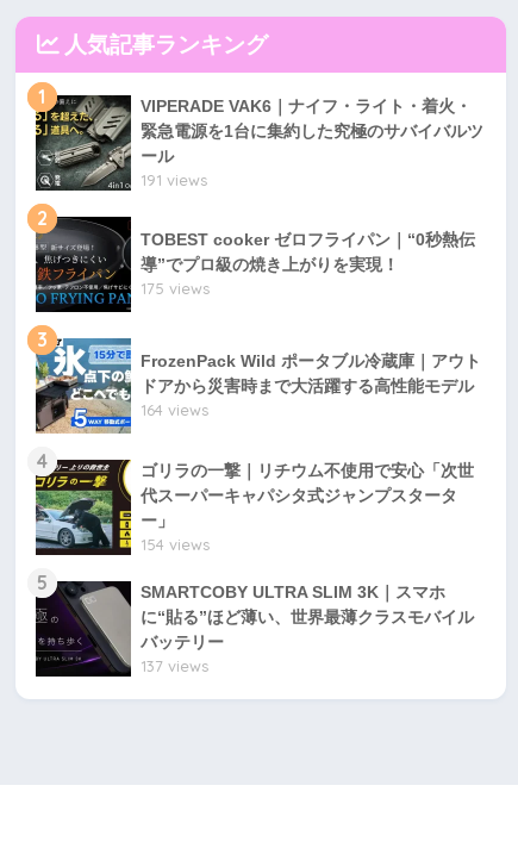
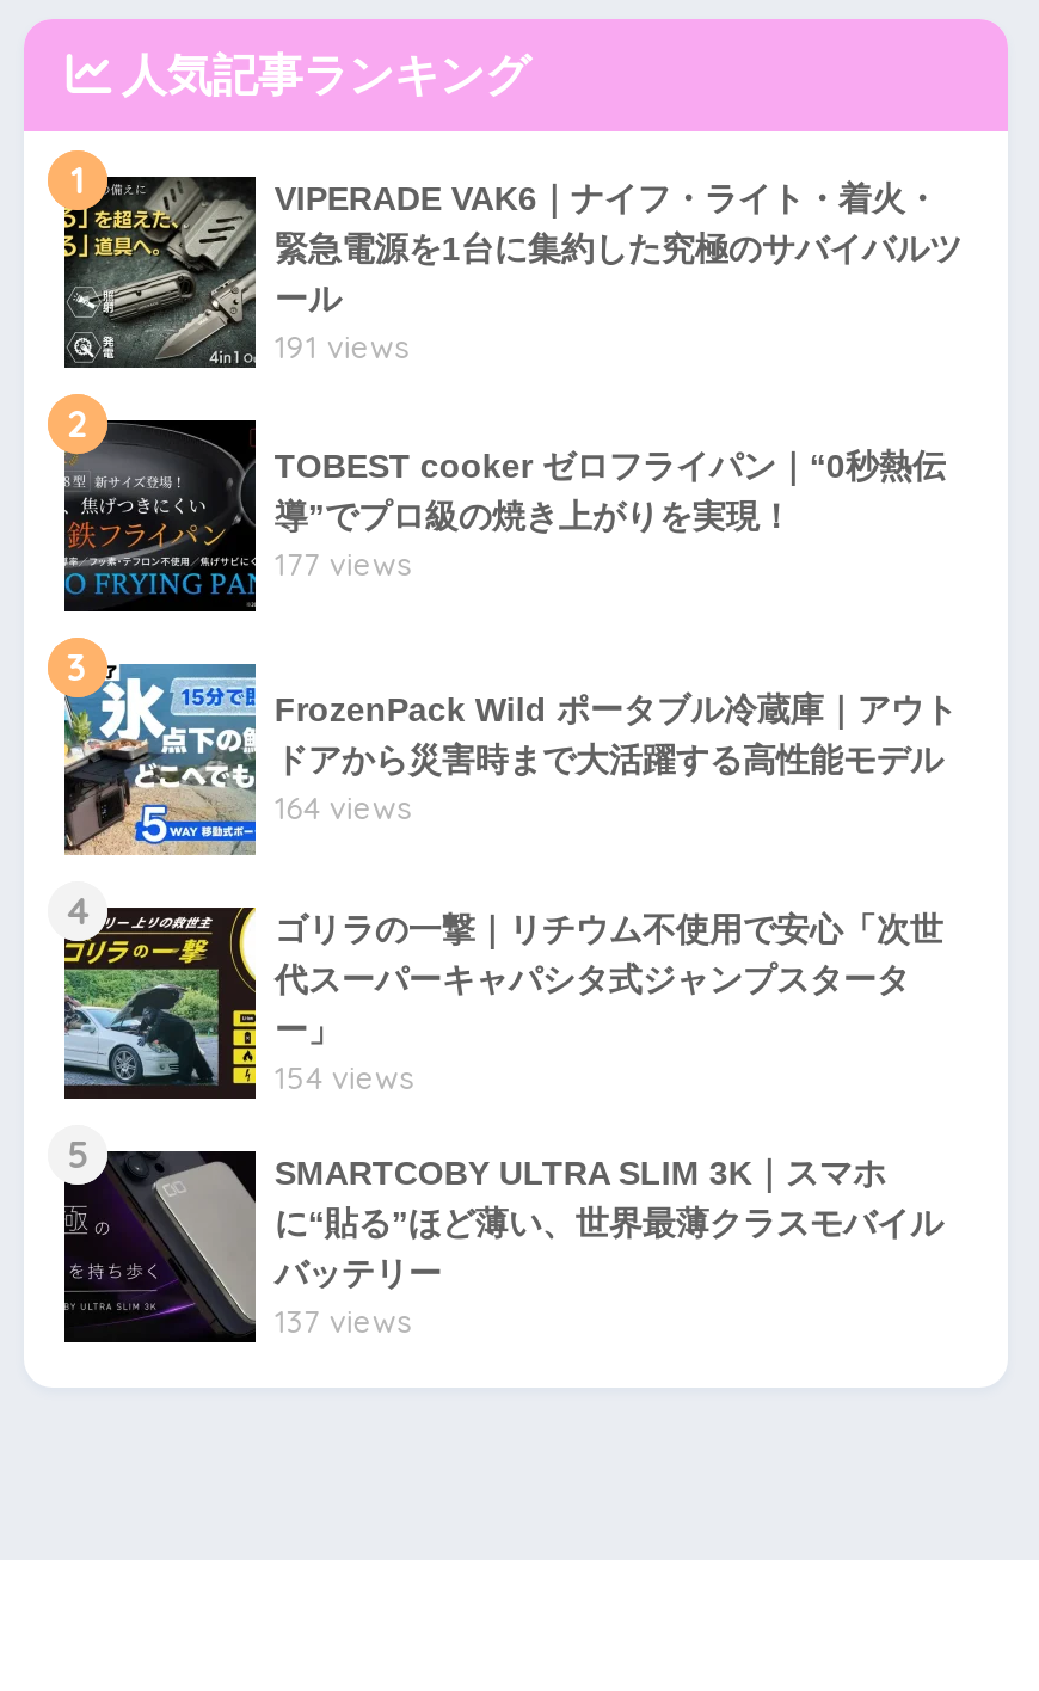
- 175 views
+ 177 views
